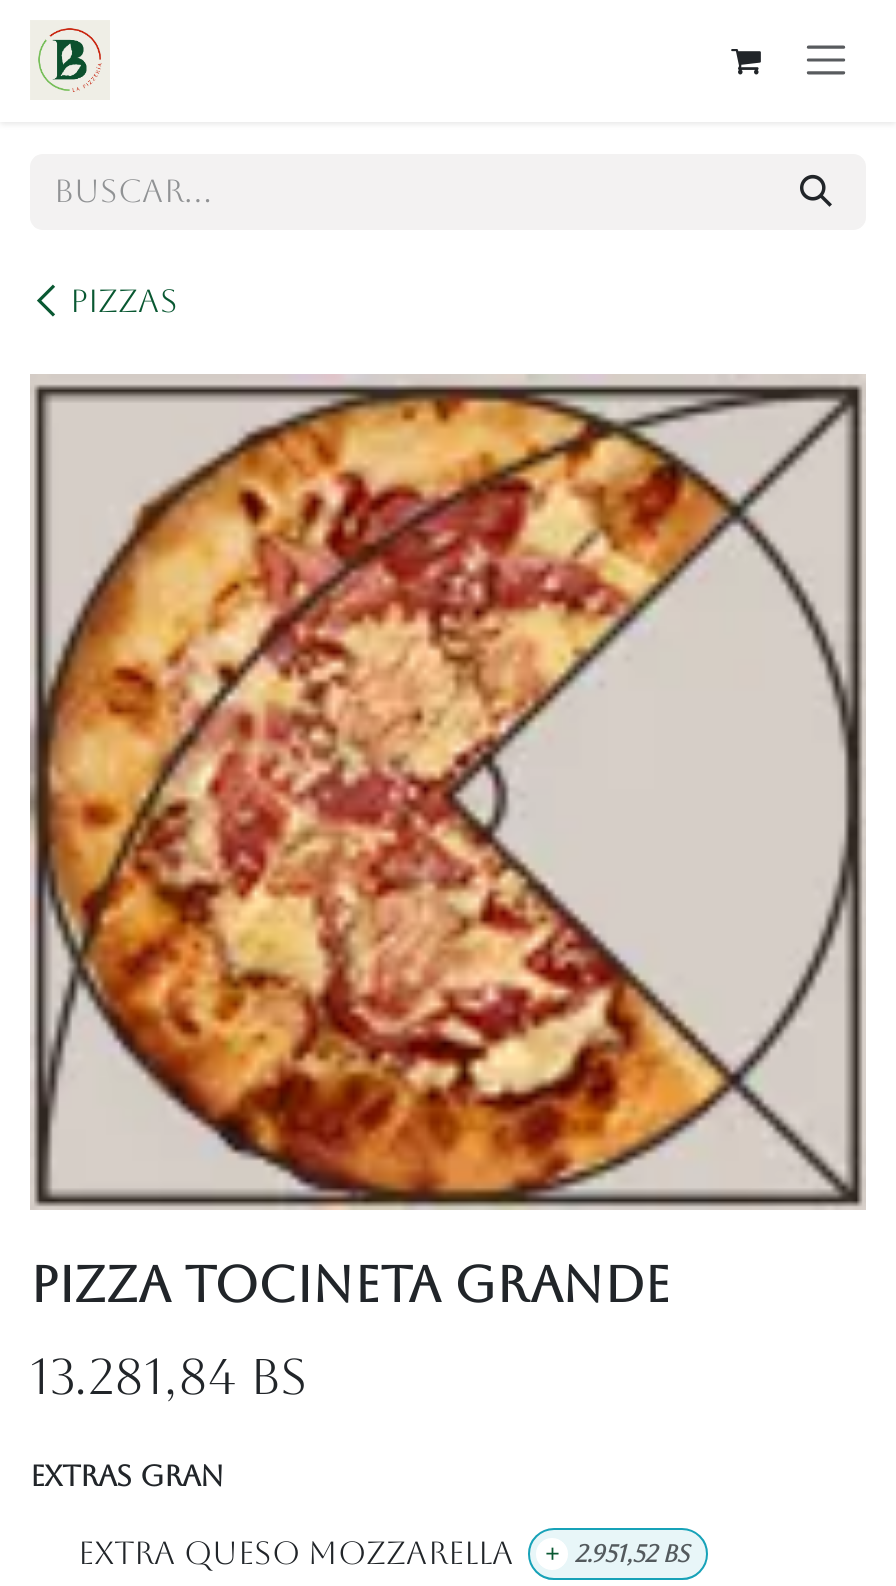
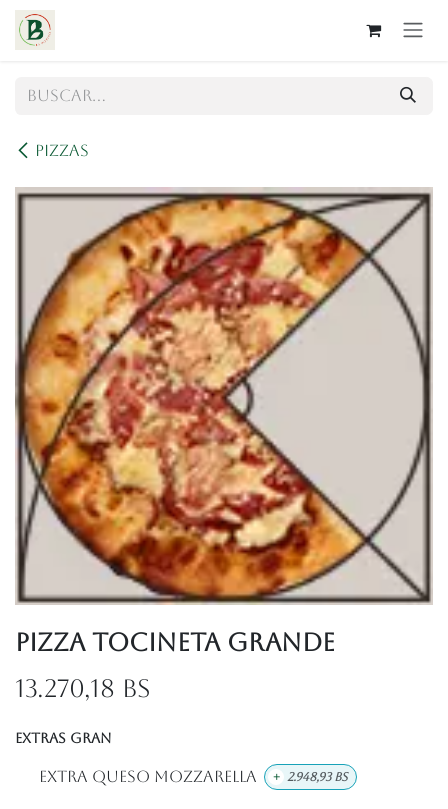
- 13.281,84 Bs
+ 13.270,18 Bs

- + 2.951,52 Bs
+ + 2.948,93 Bs
